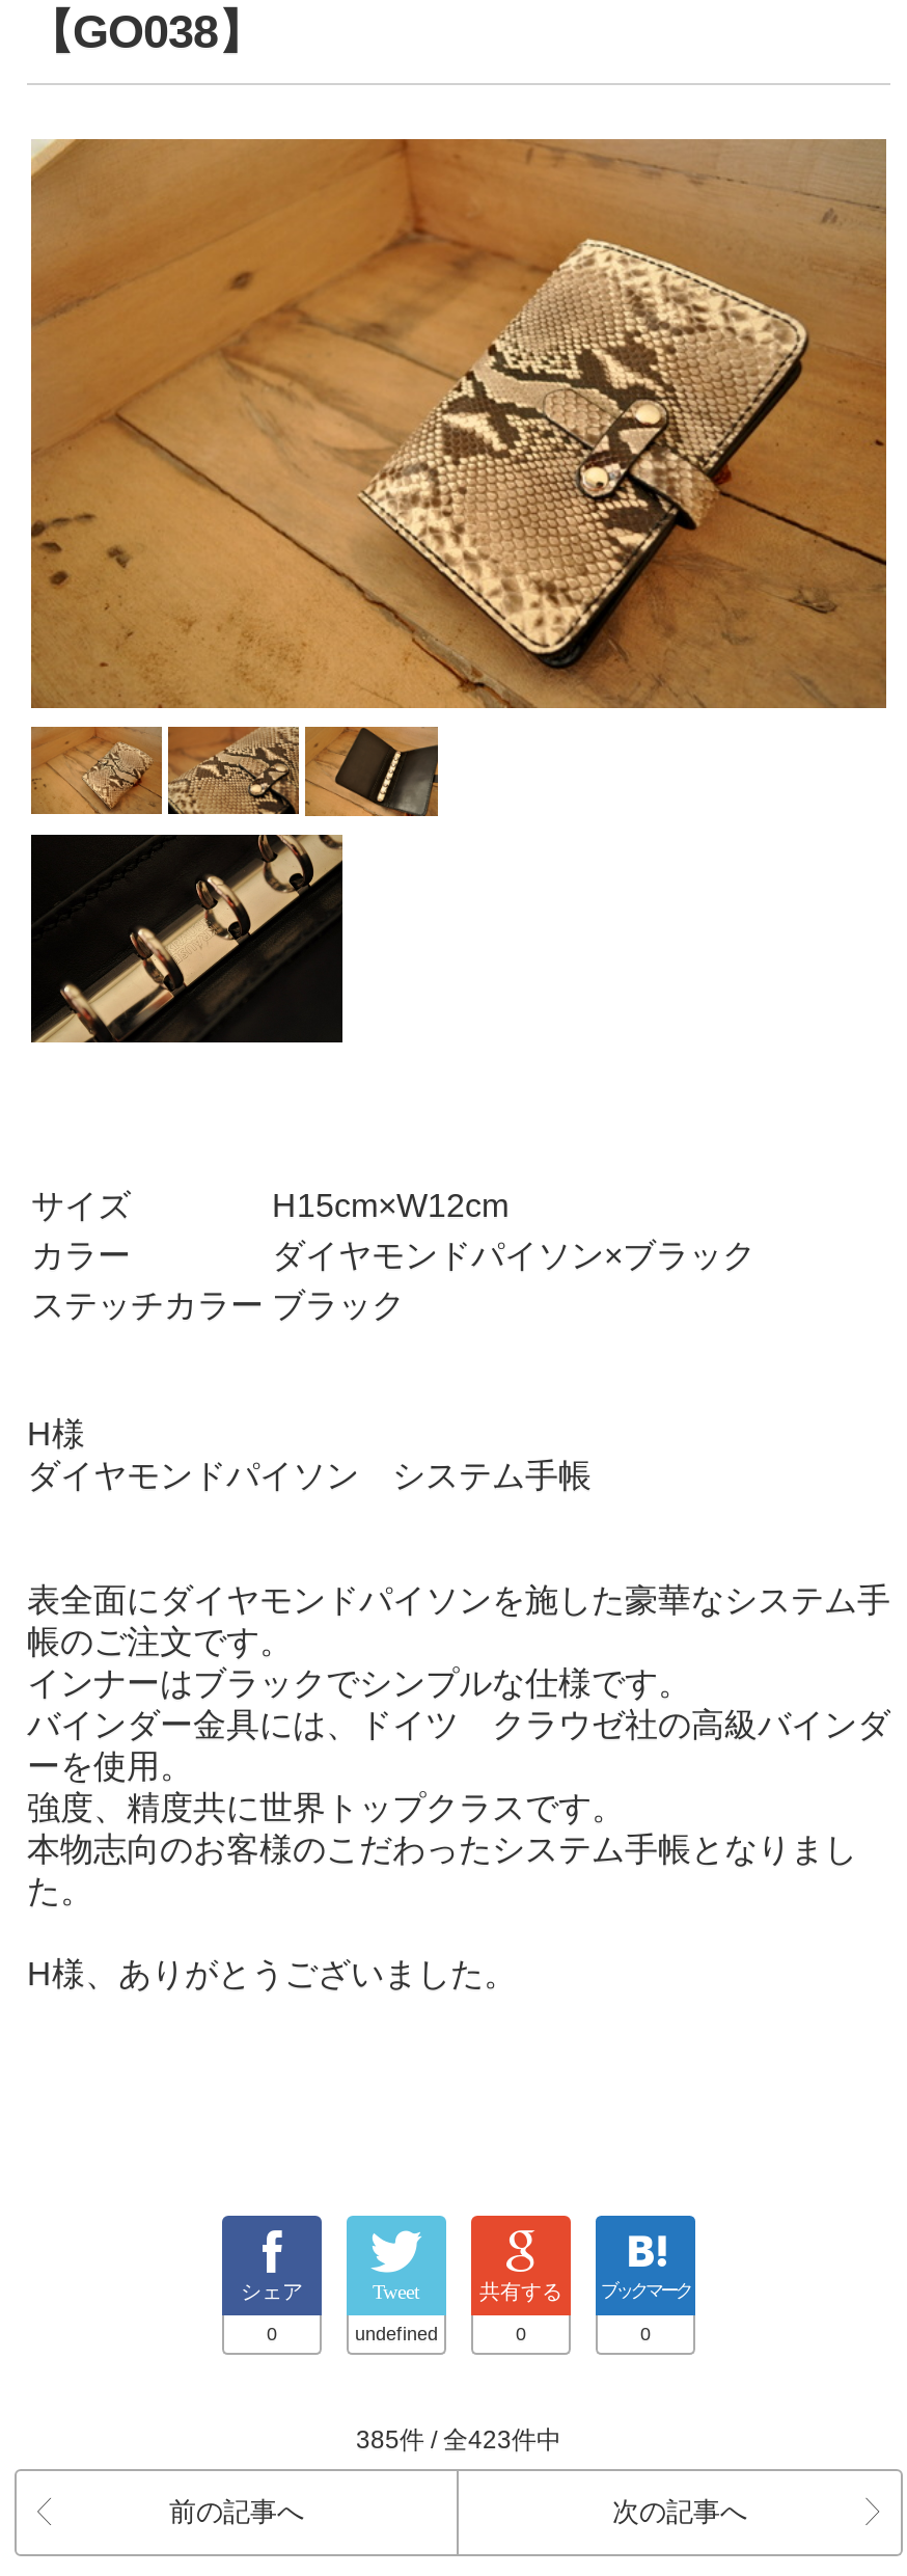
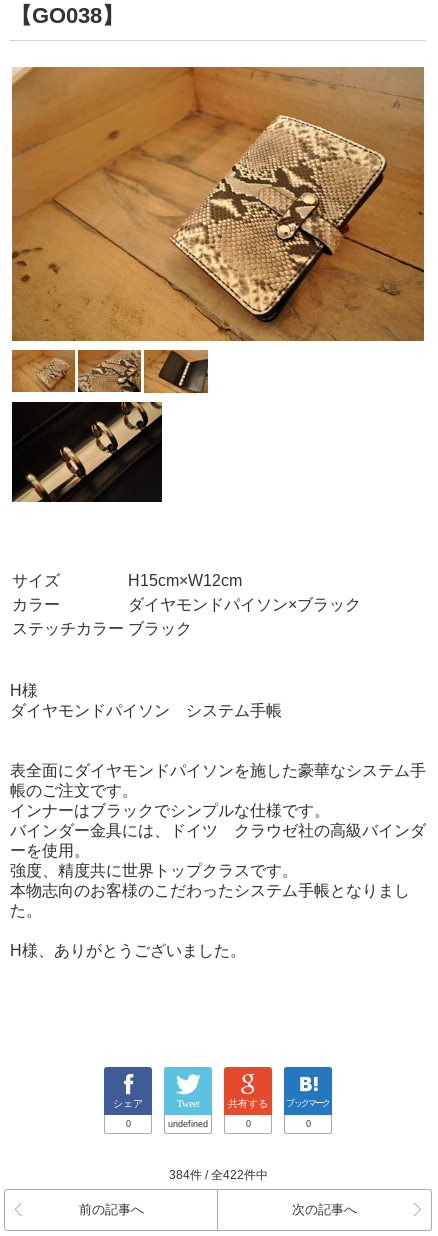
- 385件 / 全423件中
+ 384件 / 全422件中
